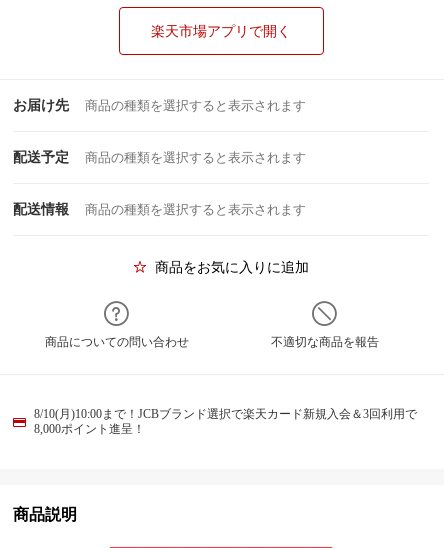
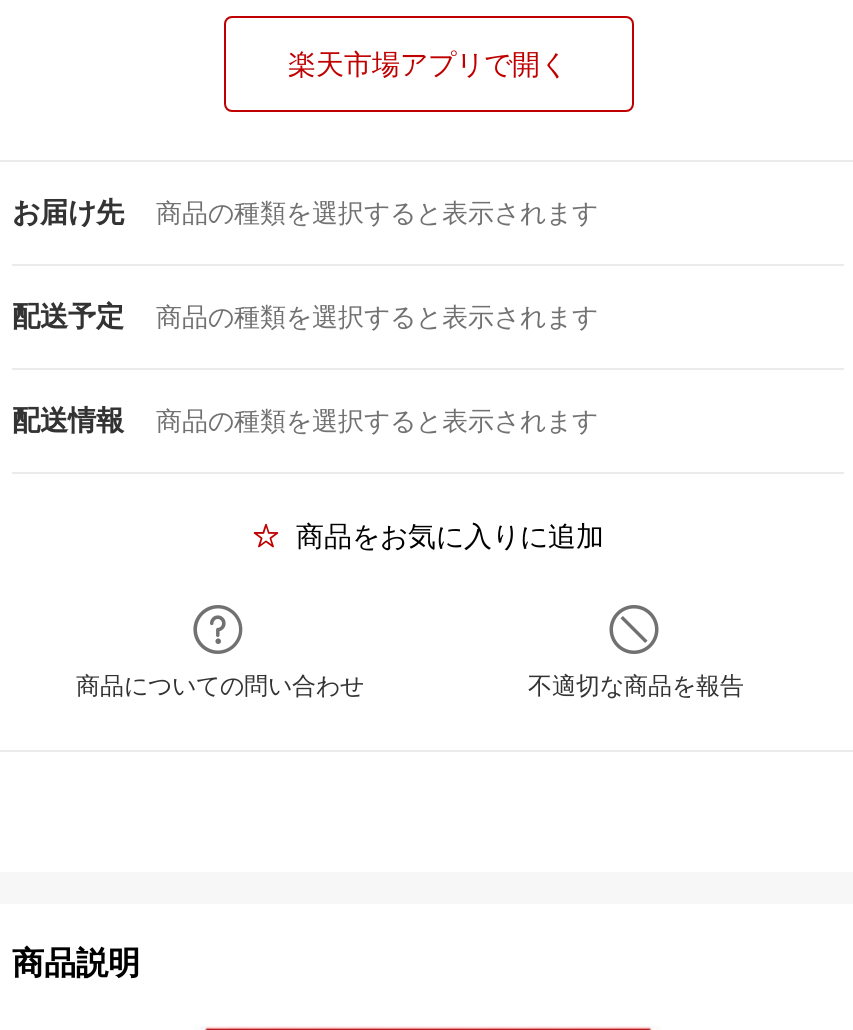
- 8/10(月)10:00まで！JCBブランド選択で楽天カード新規入会＆3回利用で
- 8,000ポイント進呈！
